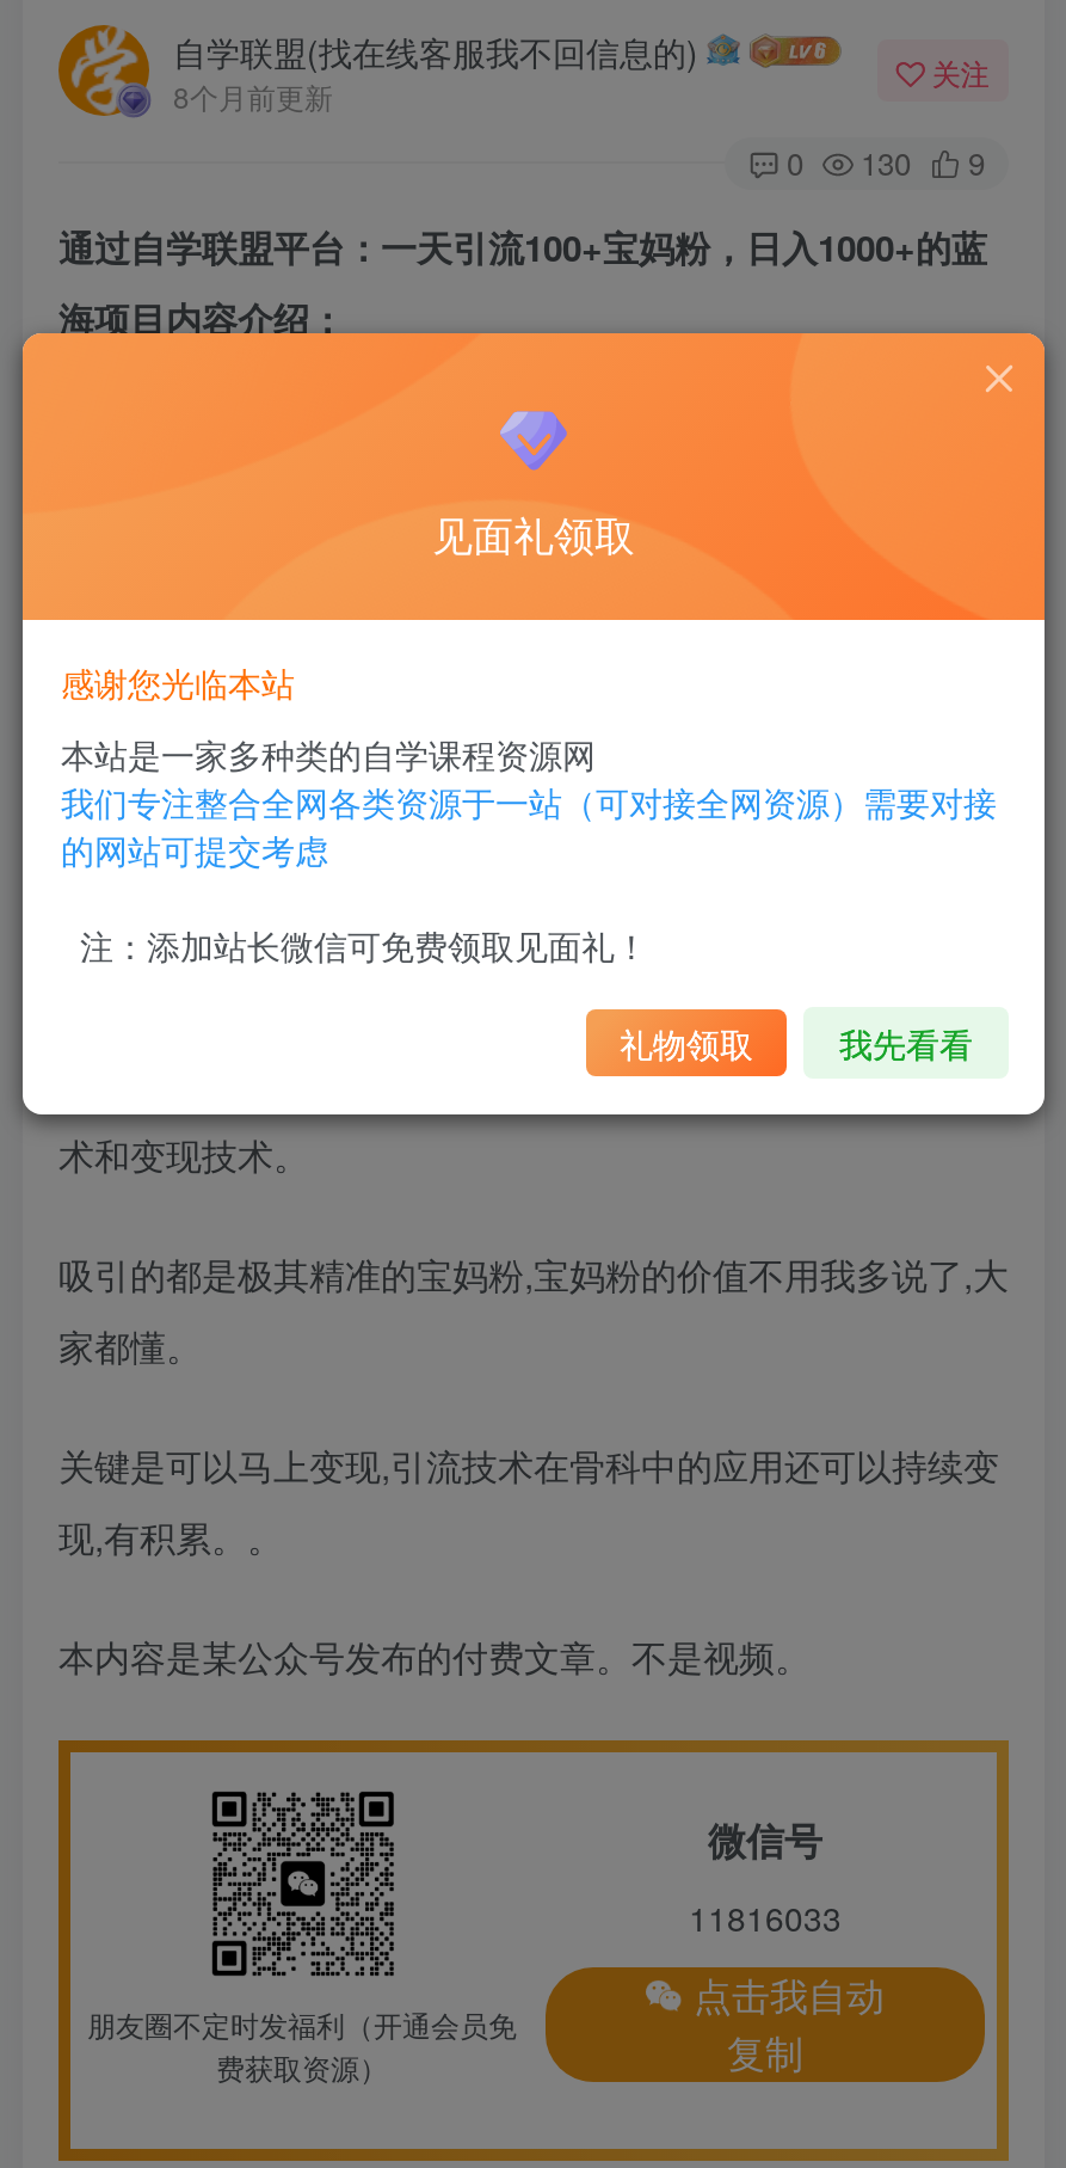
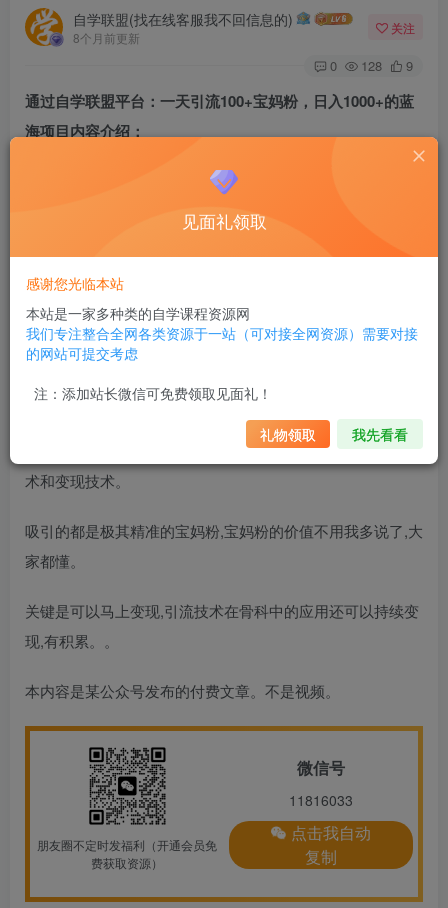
- 0 130 9
+ 0 128 9
